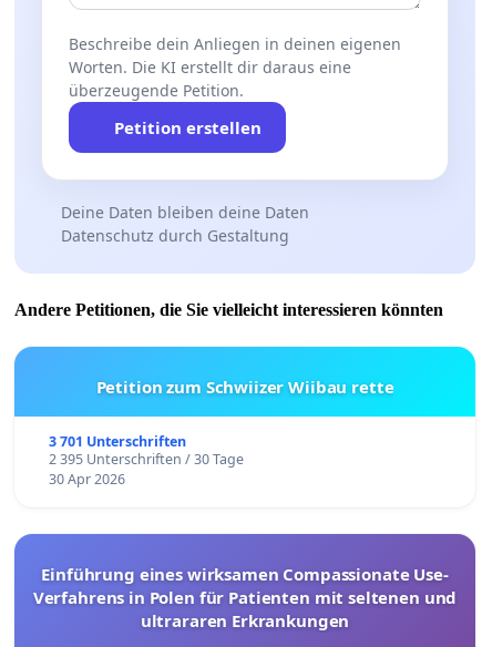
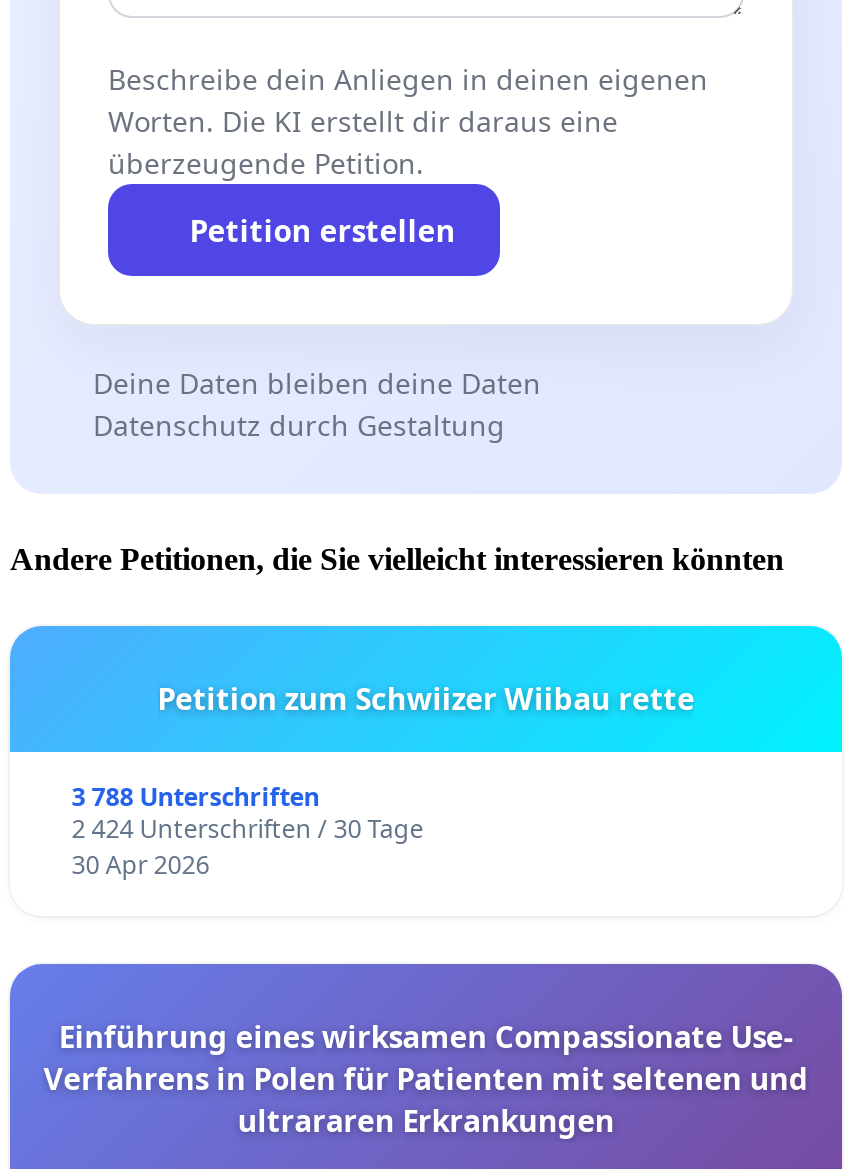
- 3 701 Unterschriften
+ 3 788 Unterschriften

- 2 395 Unterschriften / 30 Tage
+ 2 424 Unterschriften / 30 Tage
